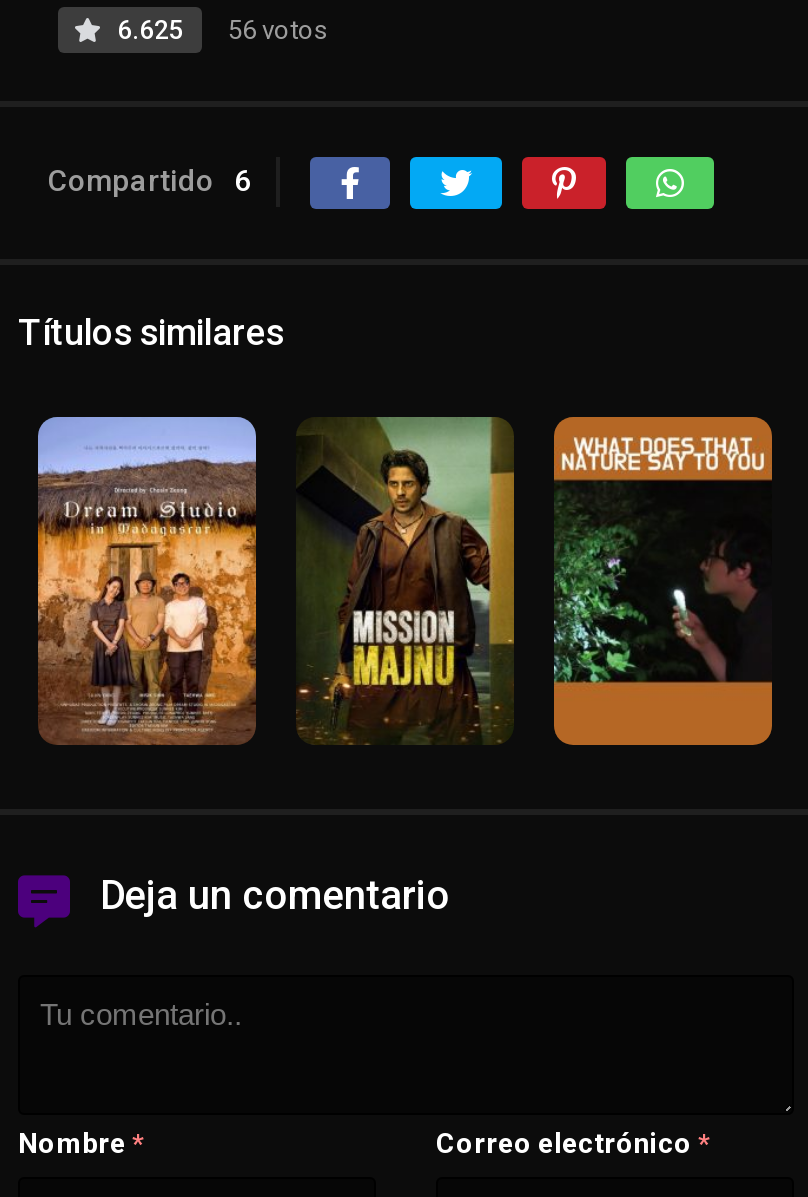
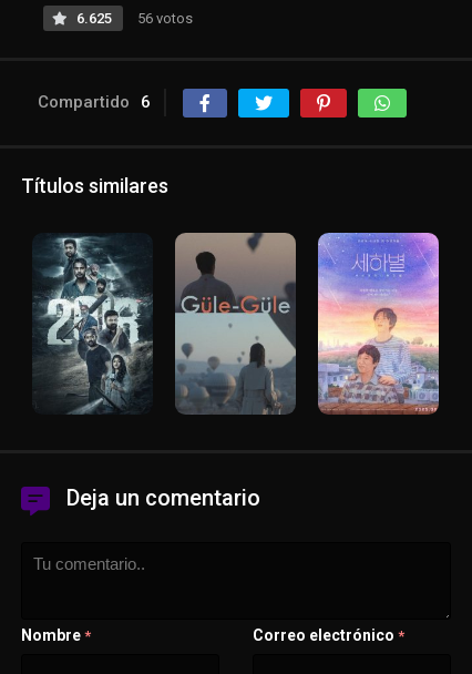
- [image]
+ [image]

- [image]
+ [image]

- [image]
+ [image]
